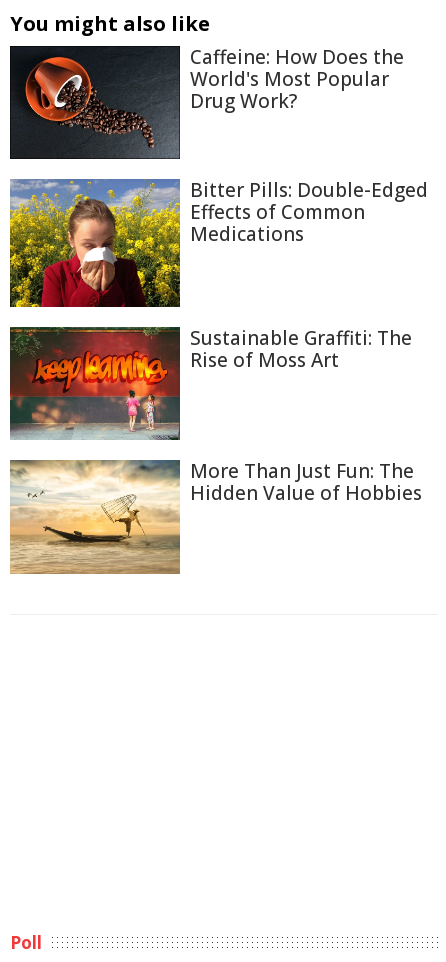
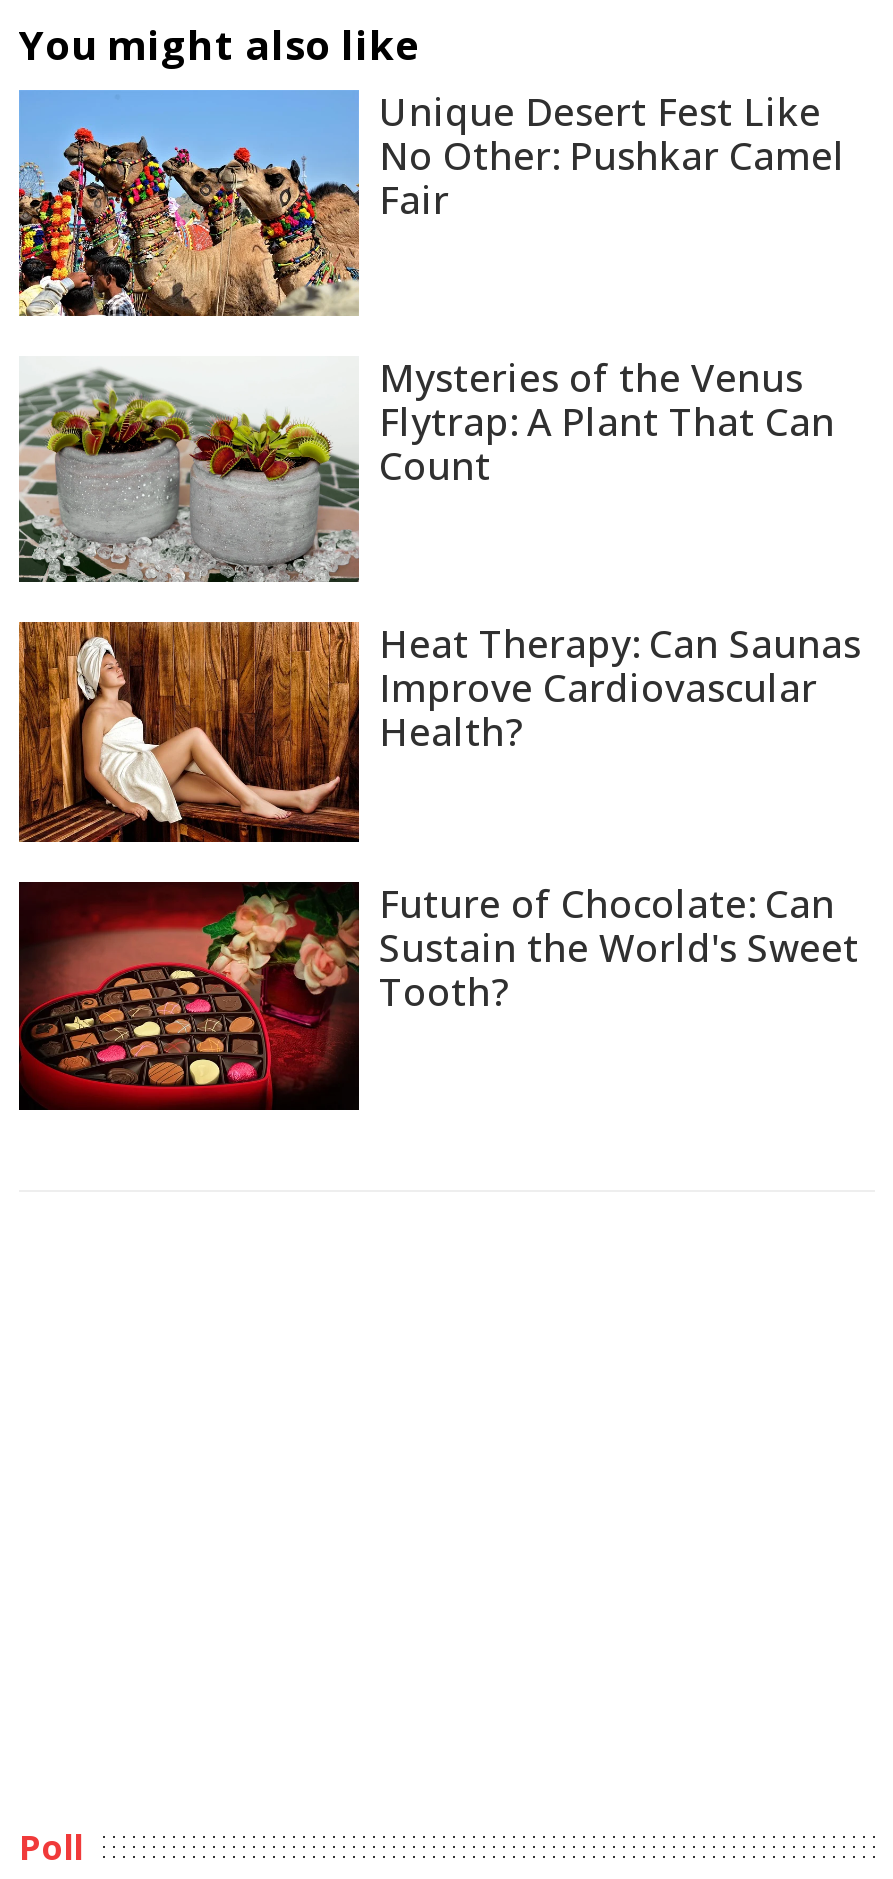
- [image]
- Caffeine: How Does the
- World's Most Popular
- Drug Work?
+ [image]
+ Unique Desert Fest Like
+ No Other: Pushkar Camel
+ Fair

- [image]
- Bitter Pills: Double-Edged
- Effects of Common
- Medications
+ [image]
+ Mysteries of the Venus
+ Flytrap: A Plant That Can
+ Count

- [image]
- Sustainable Graffiti: The
- Rise of Moss Art
+ [image]
+ Heat Therapy: Can Saunas
+ Improve Cardiovascular
+ Health?

- [image]
- More Than Just Fun: The
- Hidden Value of Hobbies
+ [image]
+ Future of Chocolate: Can
+ Sustain the World's Sweet
+ Tooth?
